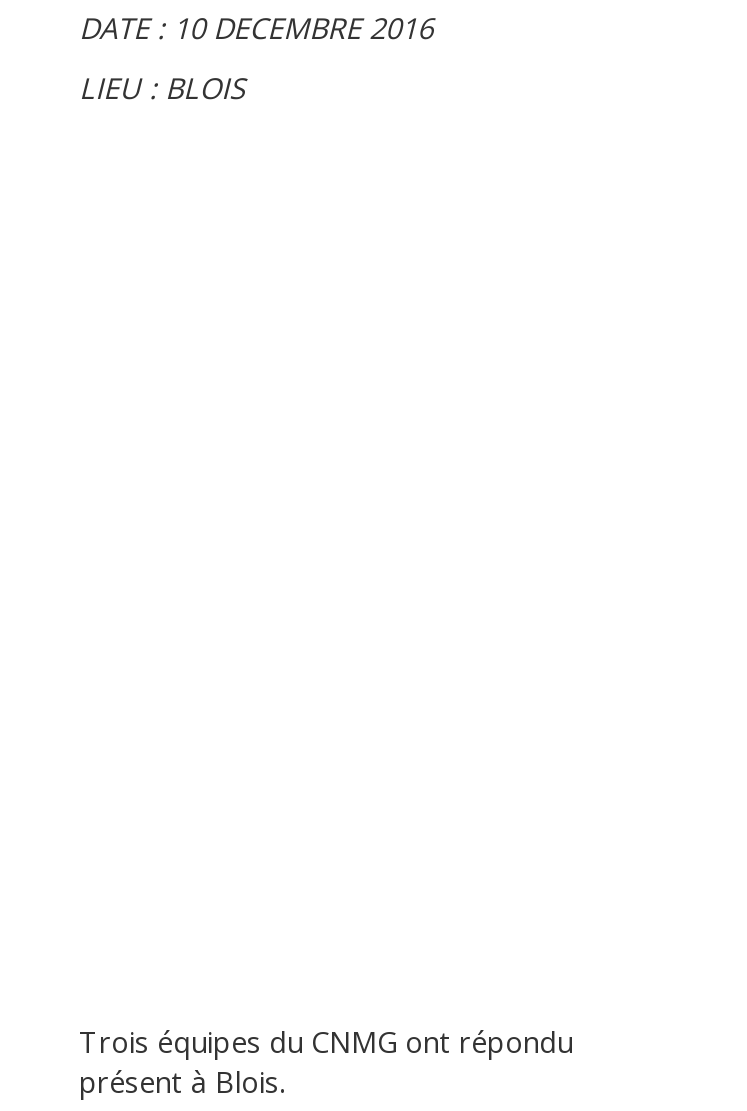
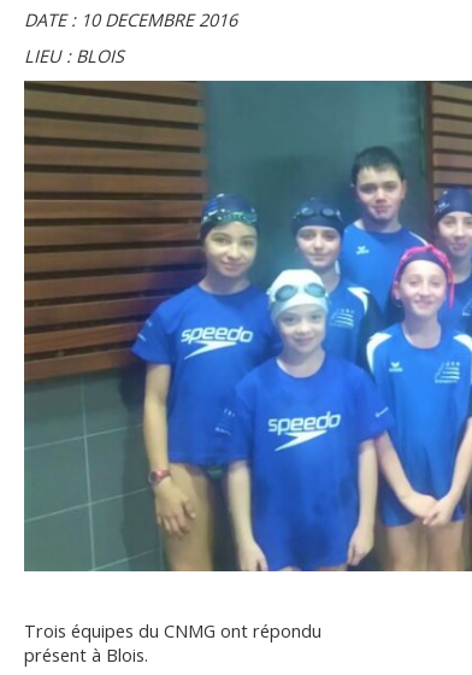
+ [image]
